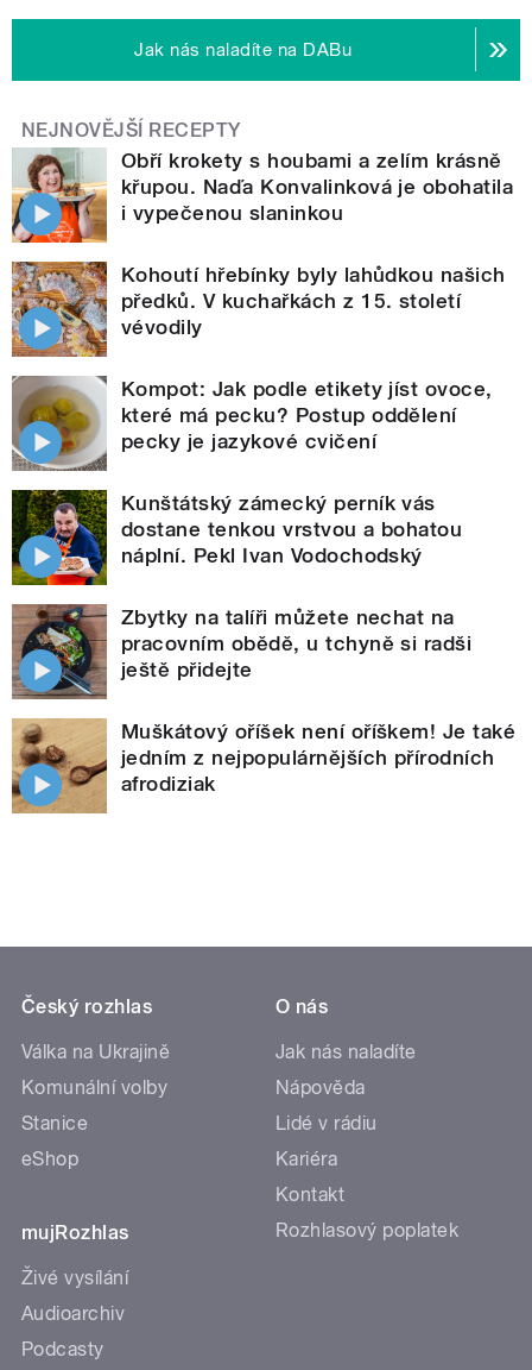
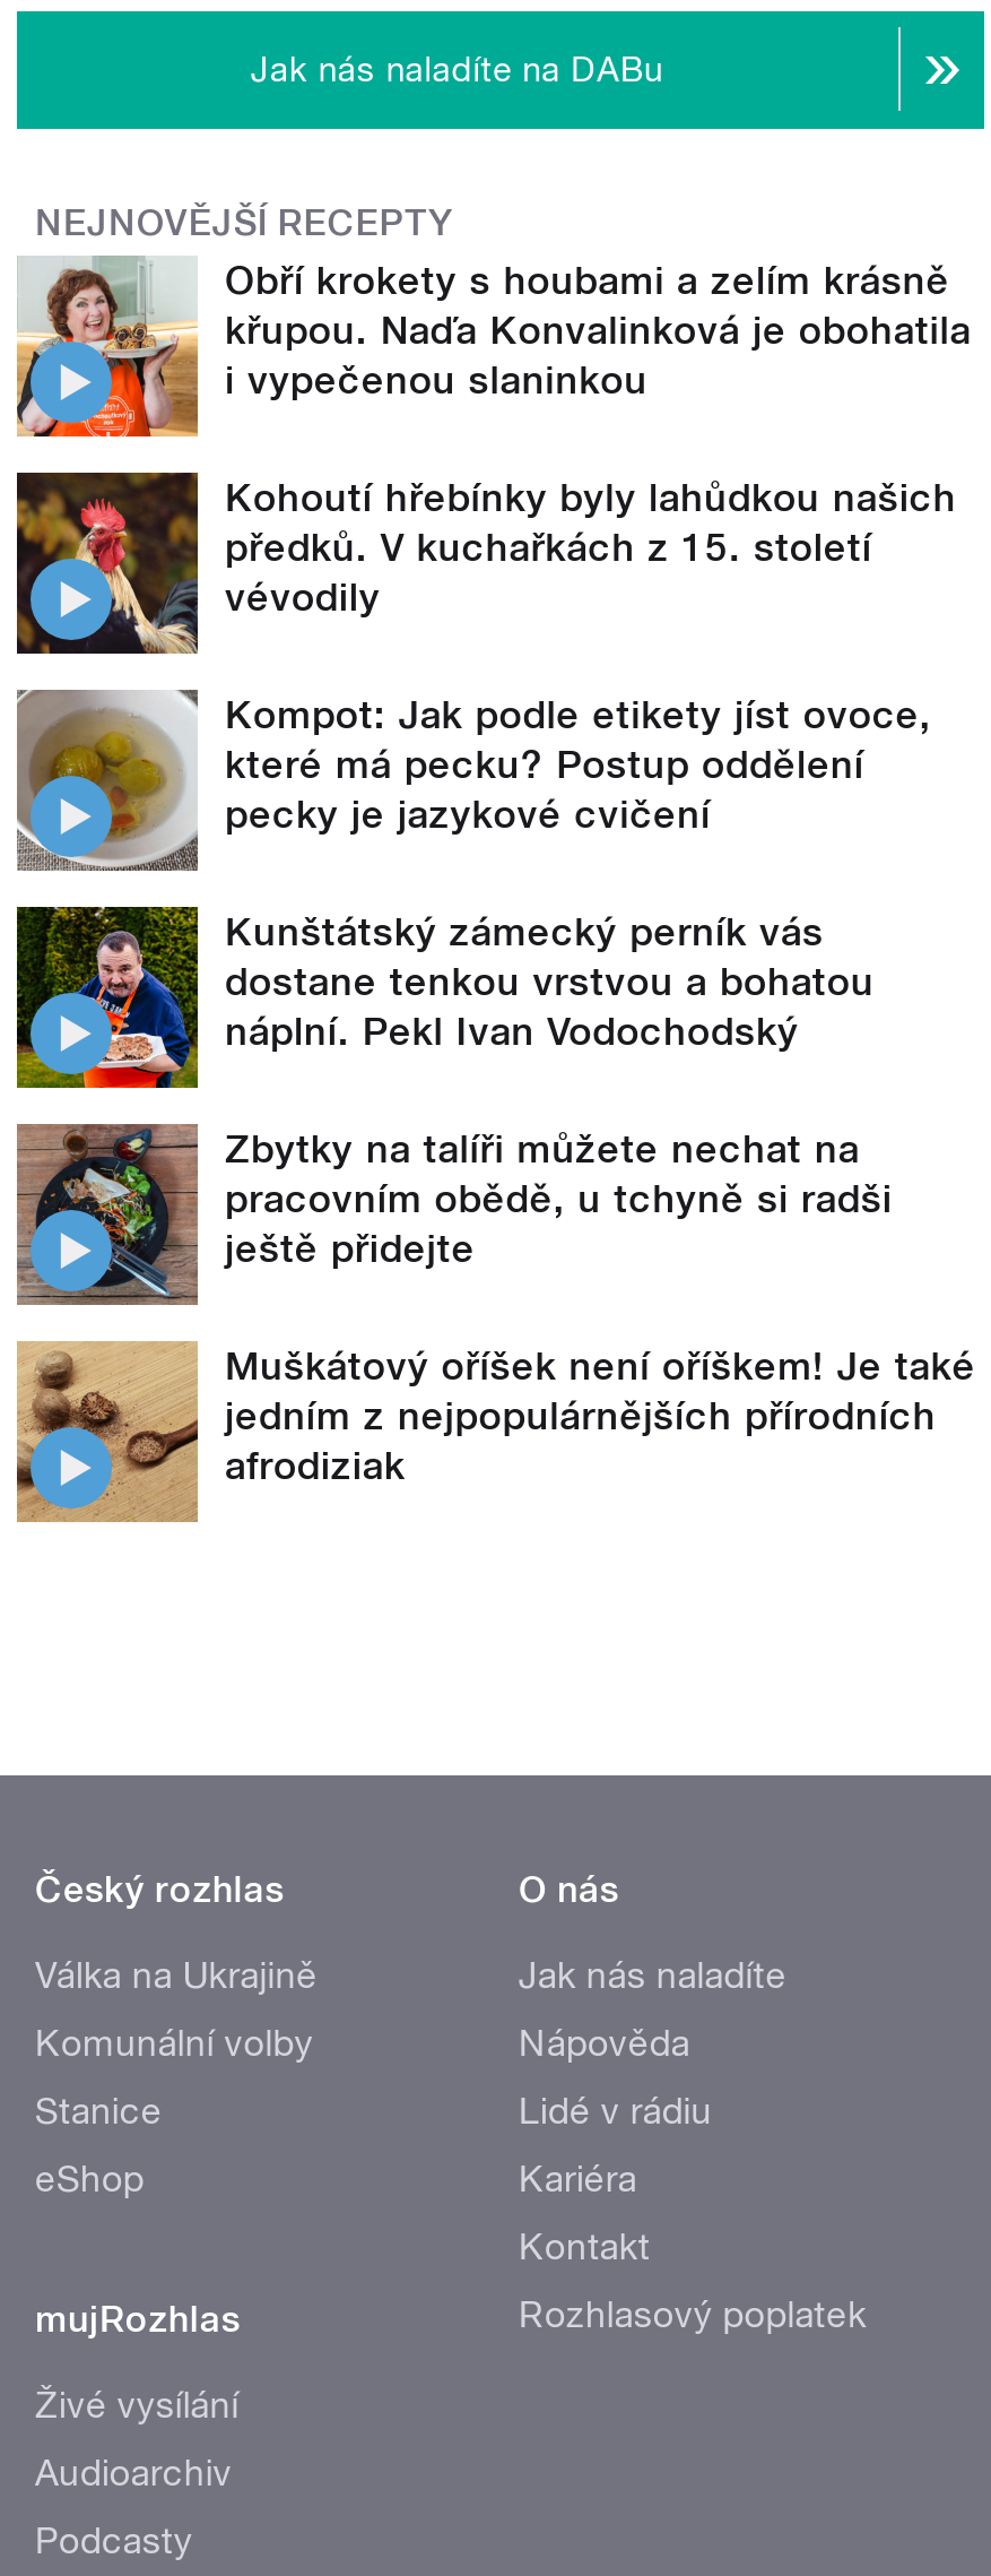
- [image]
+ [image]
